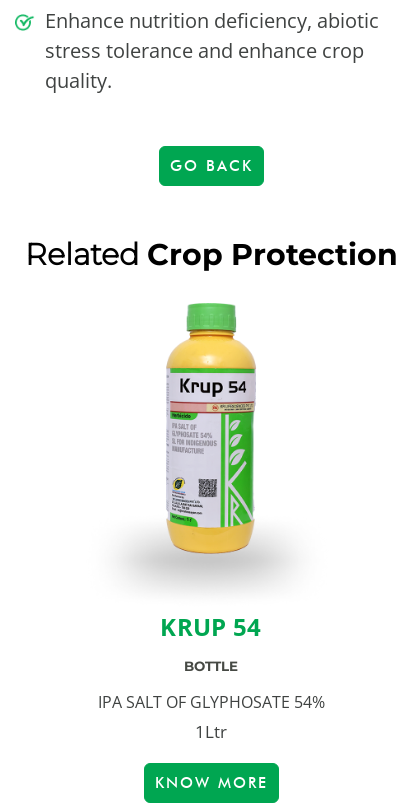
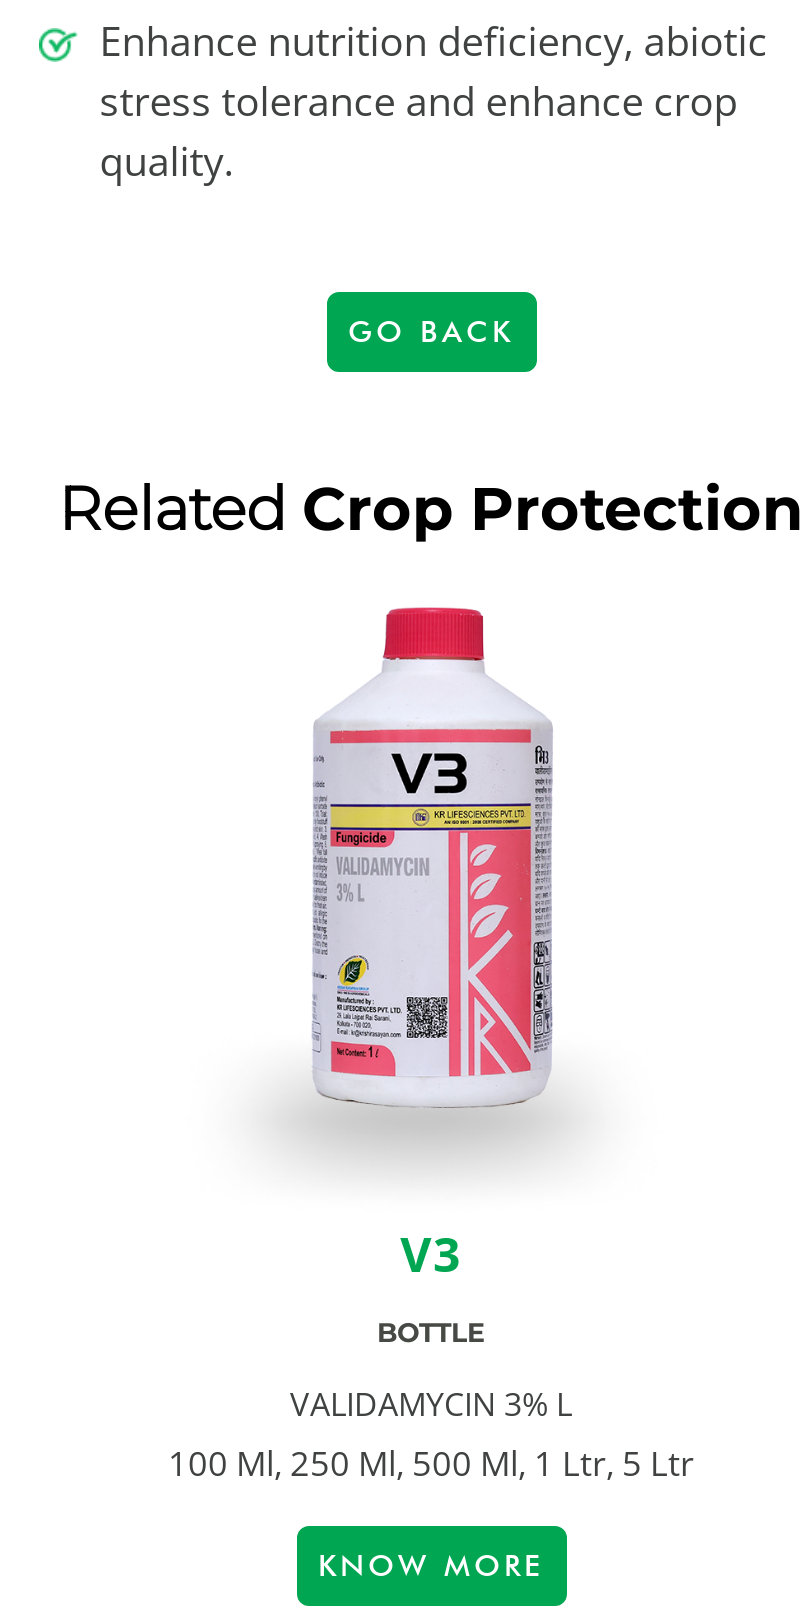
- [image]
+ [image]

- KRUP 54
+ V3

- IPA SALT OF GLYPHOSATE 54%
- 1Ltr
+ VALIDAMYCIN 3% L
+ 100 Ml, 250 Ml, 500 Ml, 1 Ltr, 5 Ltr
